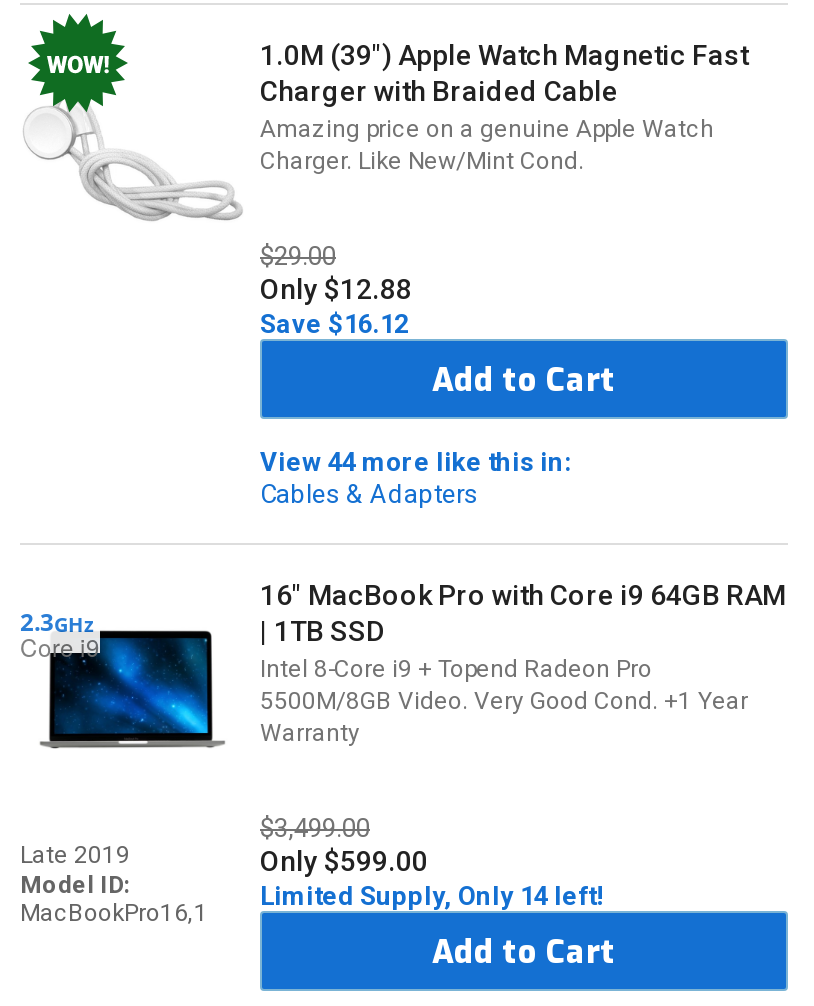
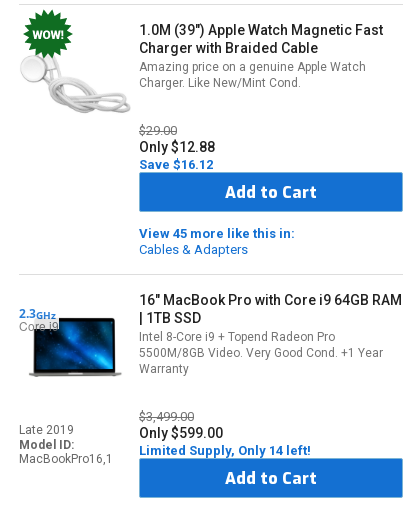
- View 44 more like this in:
+ View 45 more like this in:
